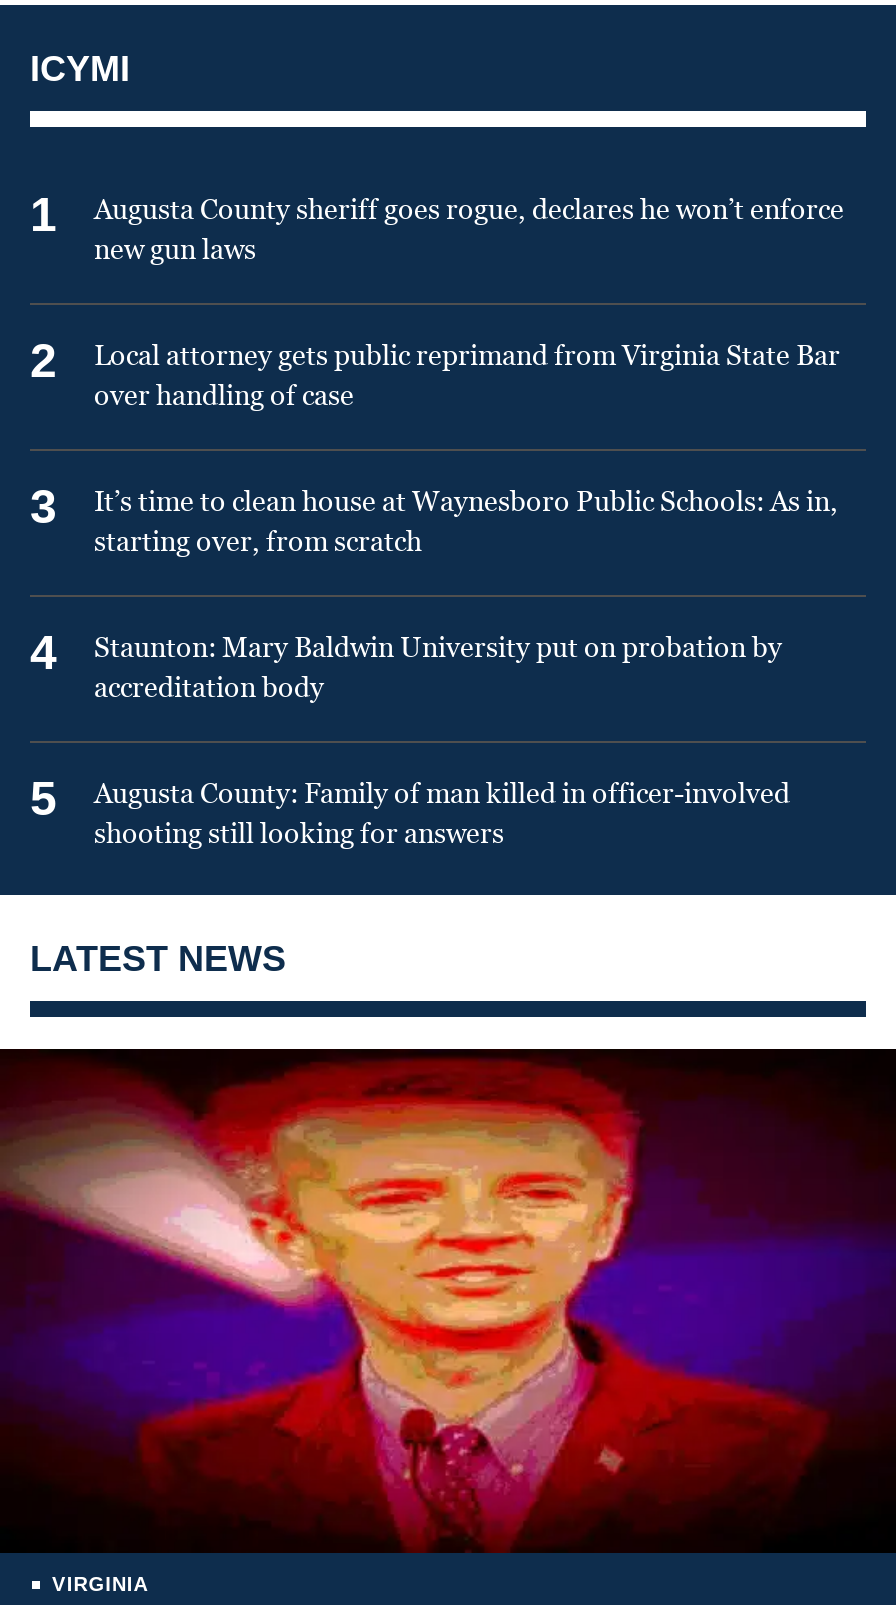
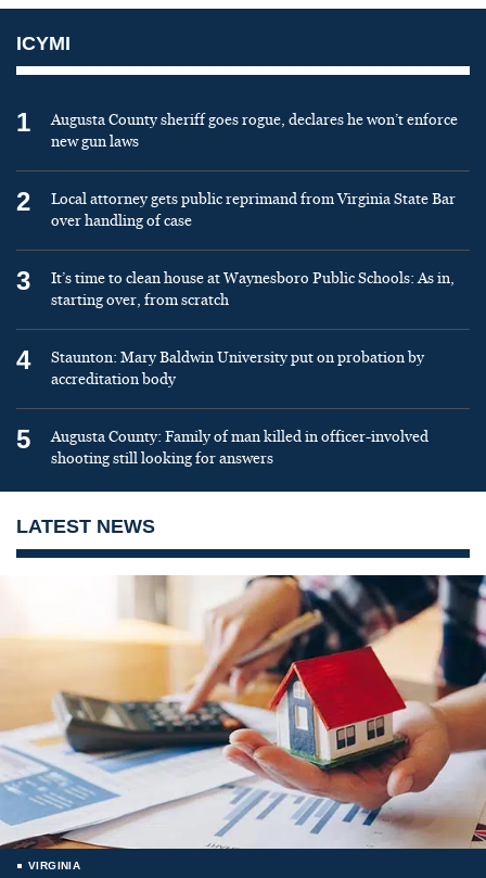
- [image]
+ [image]
